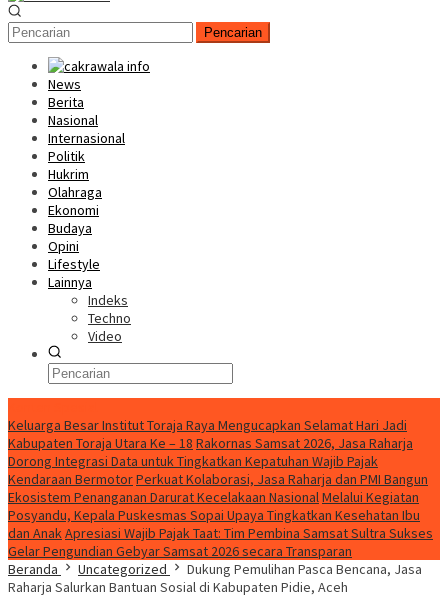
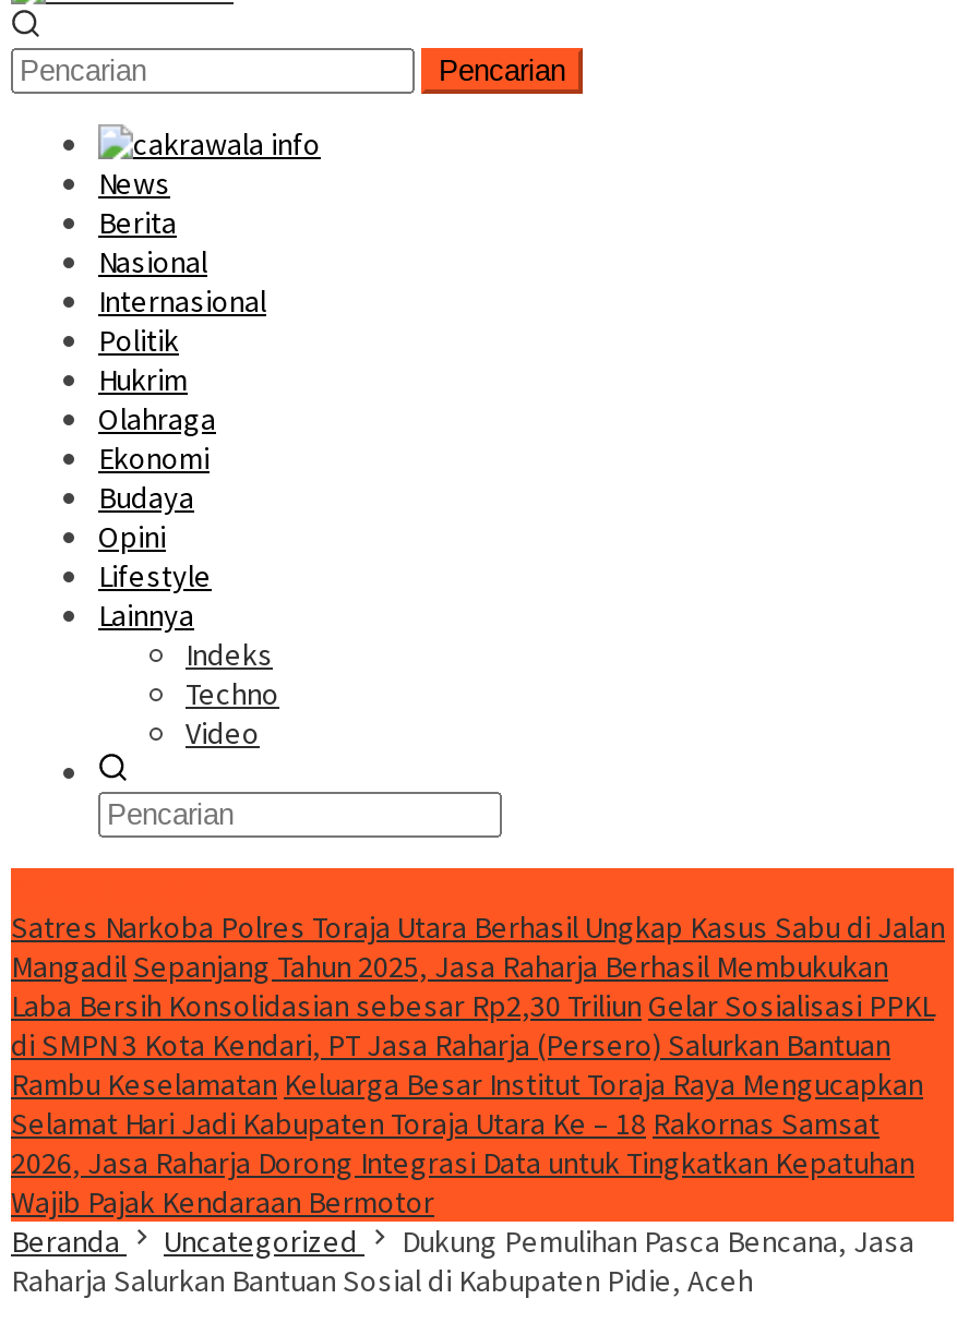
- Keluarga Besar Institut Toraja Raya Mengucapkan Selamat Hari Jadi
- Kabupaten Toraja Utara Ke – 18 Rakornas Samsat 2026, Jasa Raharja
- Dorong Integrasi Data untuk Tingkatkan Kepatuhan Wajib Pajak
- Kendaraan Bermotor Perkuat Kolaborasi, Jasa Raharja dan PMI Bangun
- Ekosistem Penanganan Darurat Kecelakaan Nasional Melalui Kegiatan
- Posyandu, Kepala Puskesmas Sopai Upaya Tingkatkan Kesehatan Ibu
- dan Anak Apresiasi Wajib Pajak Taat: Tim Pembina Samsat Sultra Sukses
- Gelar Pengundian Gebyar Samsat 2026 secara Transparan
+ Satres Narkoba Polres Toraja Utara Berhasil Ungkap Kasus Sabu di Jalan
+ Mangadil Sepanjang Tahun 2025, Jasa Raharja Berhasil Membukukan
+ Laba Bersih Konsolidasian sebesar Rp2,30 Triliun Gelar Sosialisasi PPKL
+ di SMPN 3 Kota Kendari, PT Jasa Raharja (Persero) Salurkan Bantuan
+ Rambu Keselamatan Keluarga Besar Institut Toraja Raya Mengucapkan
+ Selamat Hari Jadi Kabupaten Toraja Utara Ke – 18 Rakornas Samsat
+ 2026, Jasa Raharja Dorong Integrasi Data untuk Tingkatkan Kepatuhan
+ Wajib Pajak Kendaraan Bermotor
